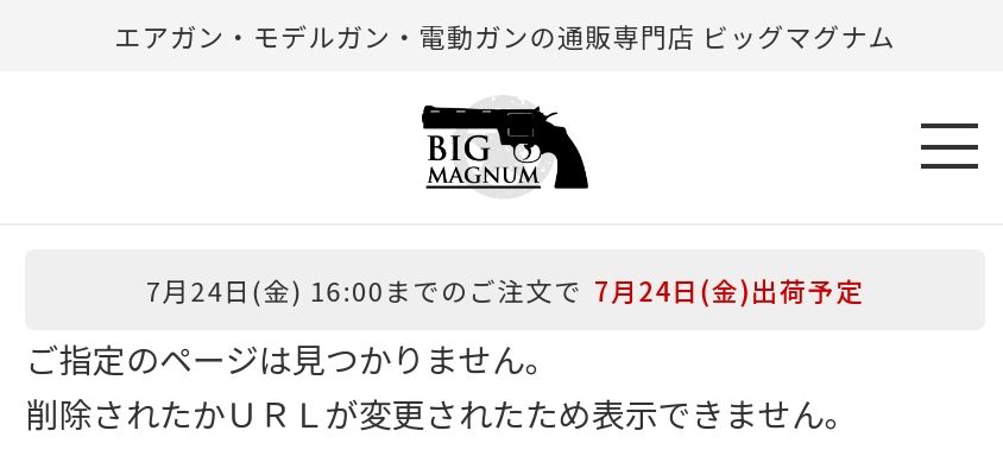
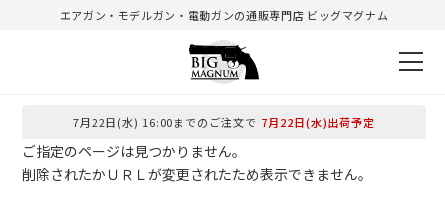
- 7月24日(金) 16:00までのご注文で 7月24日(金)出荷予定
+ 7月22日(水) 16:00までのご注文で 7月22日(水)出荷予定
